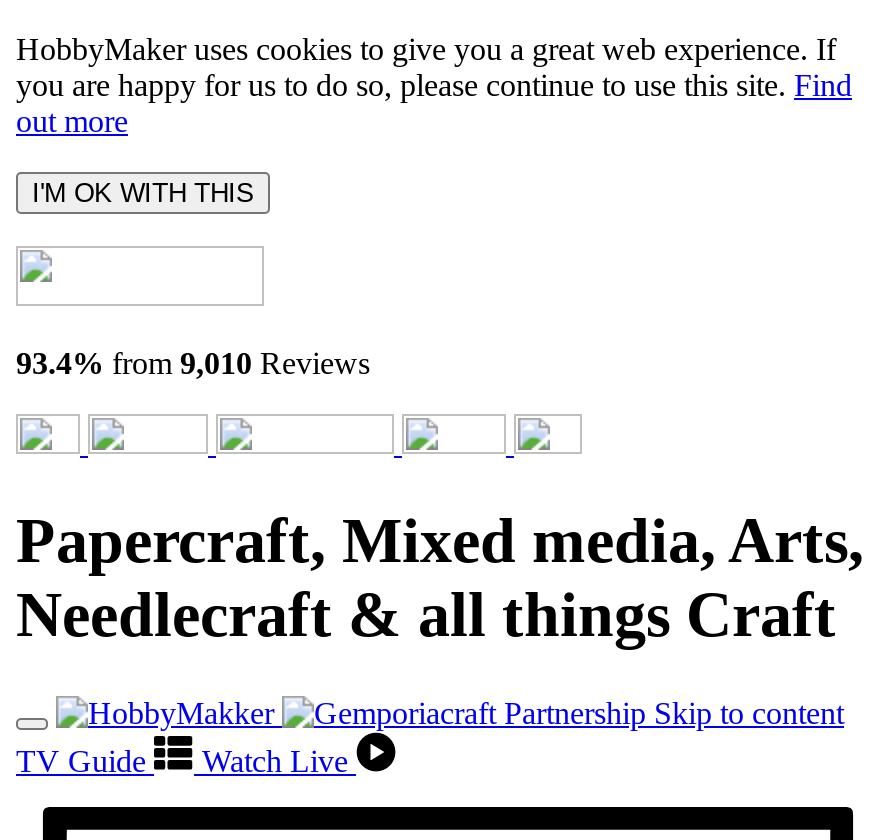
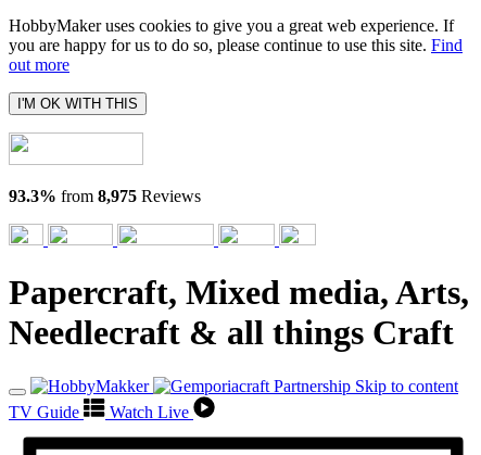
- 93.4% from 9,010 Reviews
+ 93.3% from 8,975 Reviews
